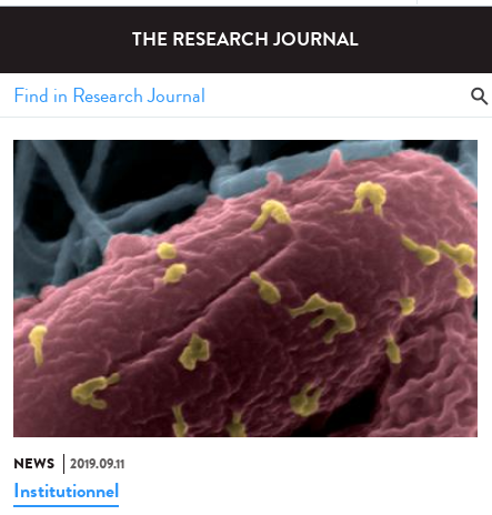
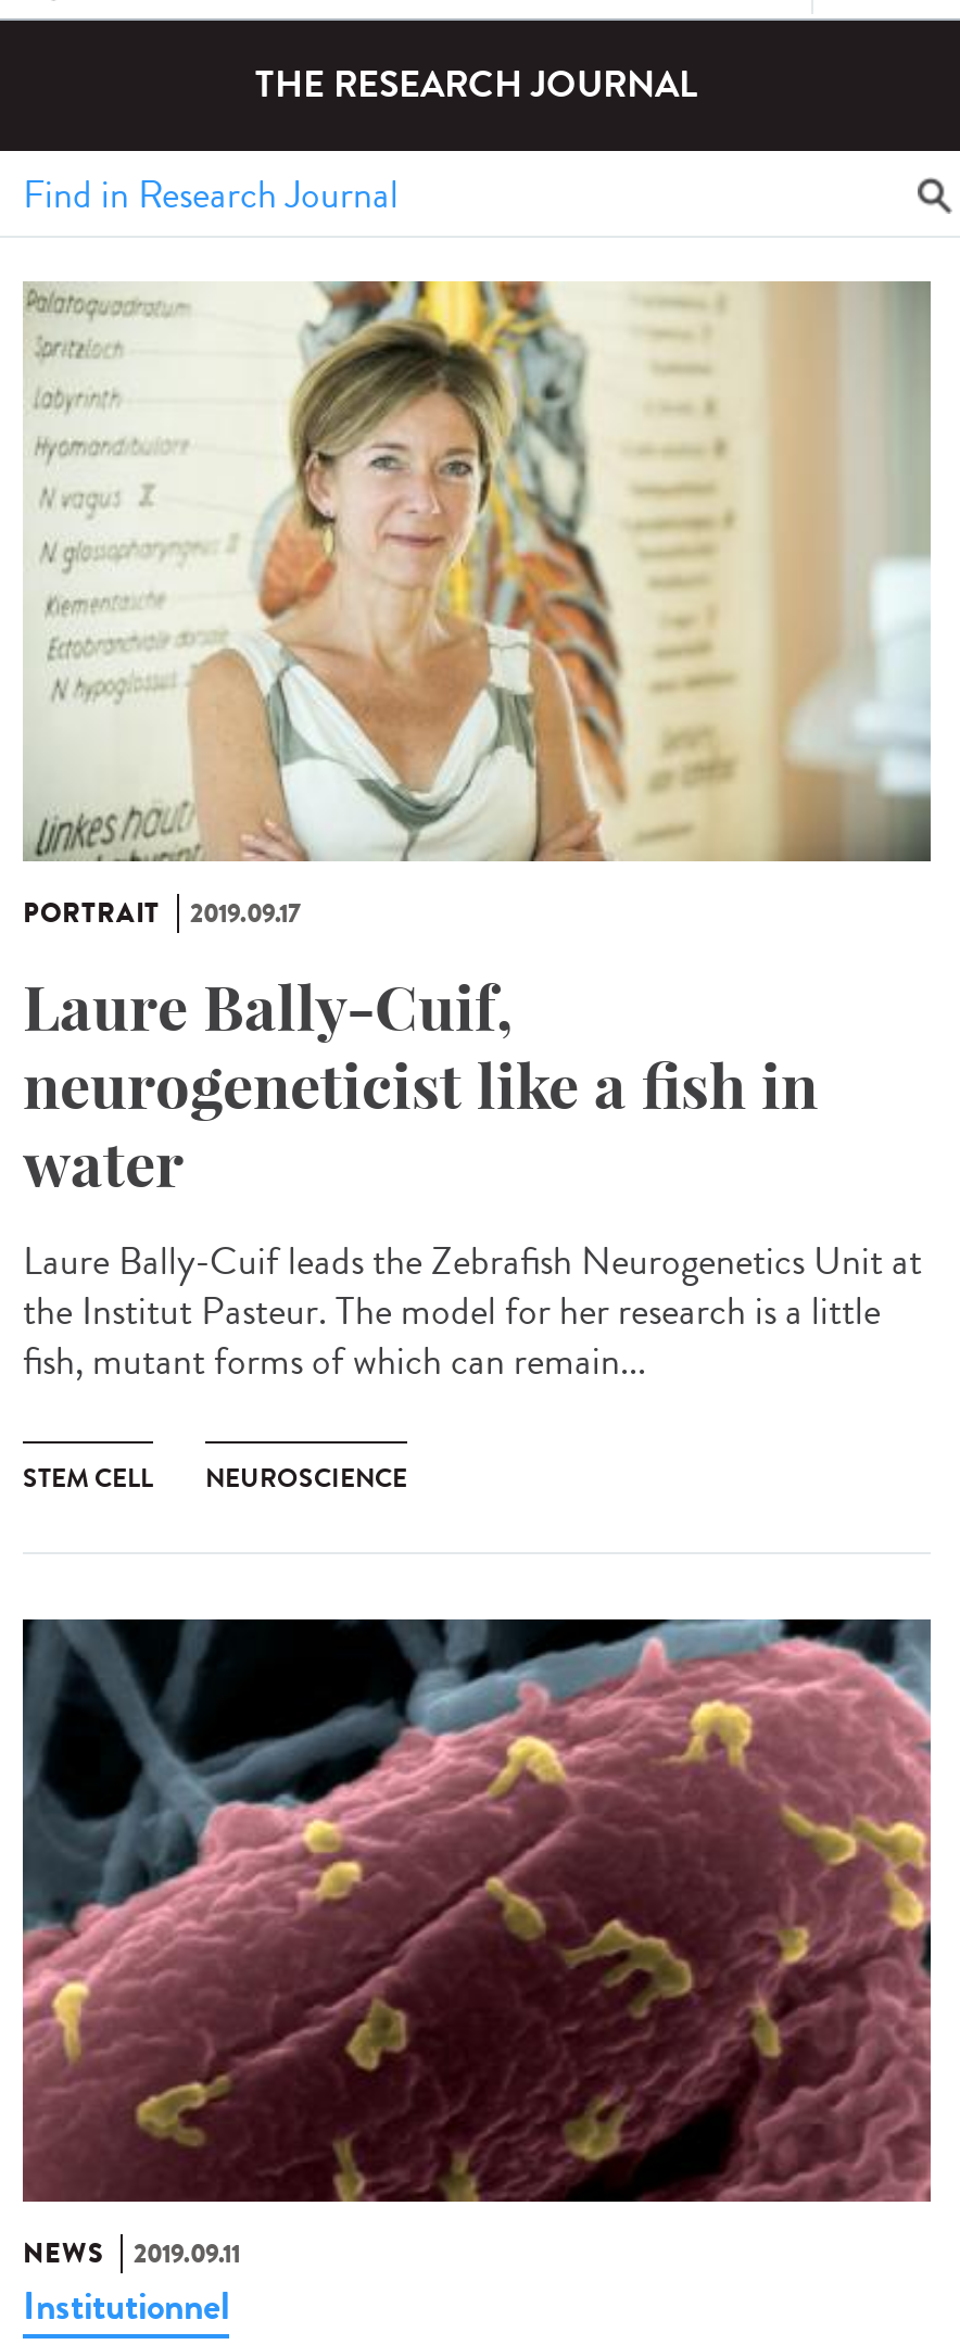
+ [image]
+ PORTRAIT
+ 2019.09.17
+ Laure Bally-Cuif,
+ neurogeneticist like a fish in
+ water
+ Laure Bally-Cuif leads the Zebrafish Neurogenetics Unit at
+ the Institut Pasteur. The model for her research is a little
+ fish, mutant forms of which can remain...
+ STEM CELL
+ NEUROSCIENCE
